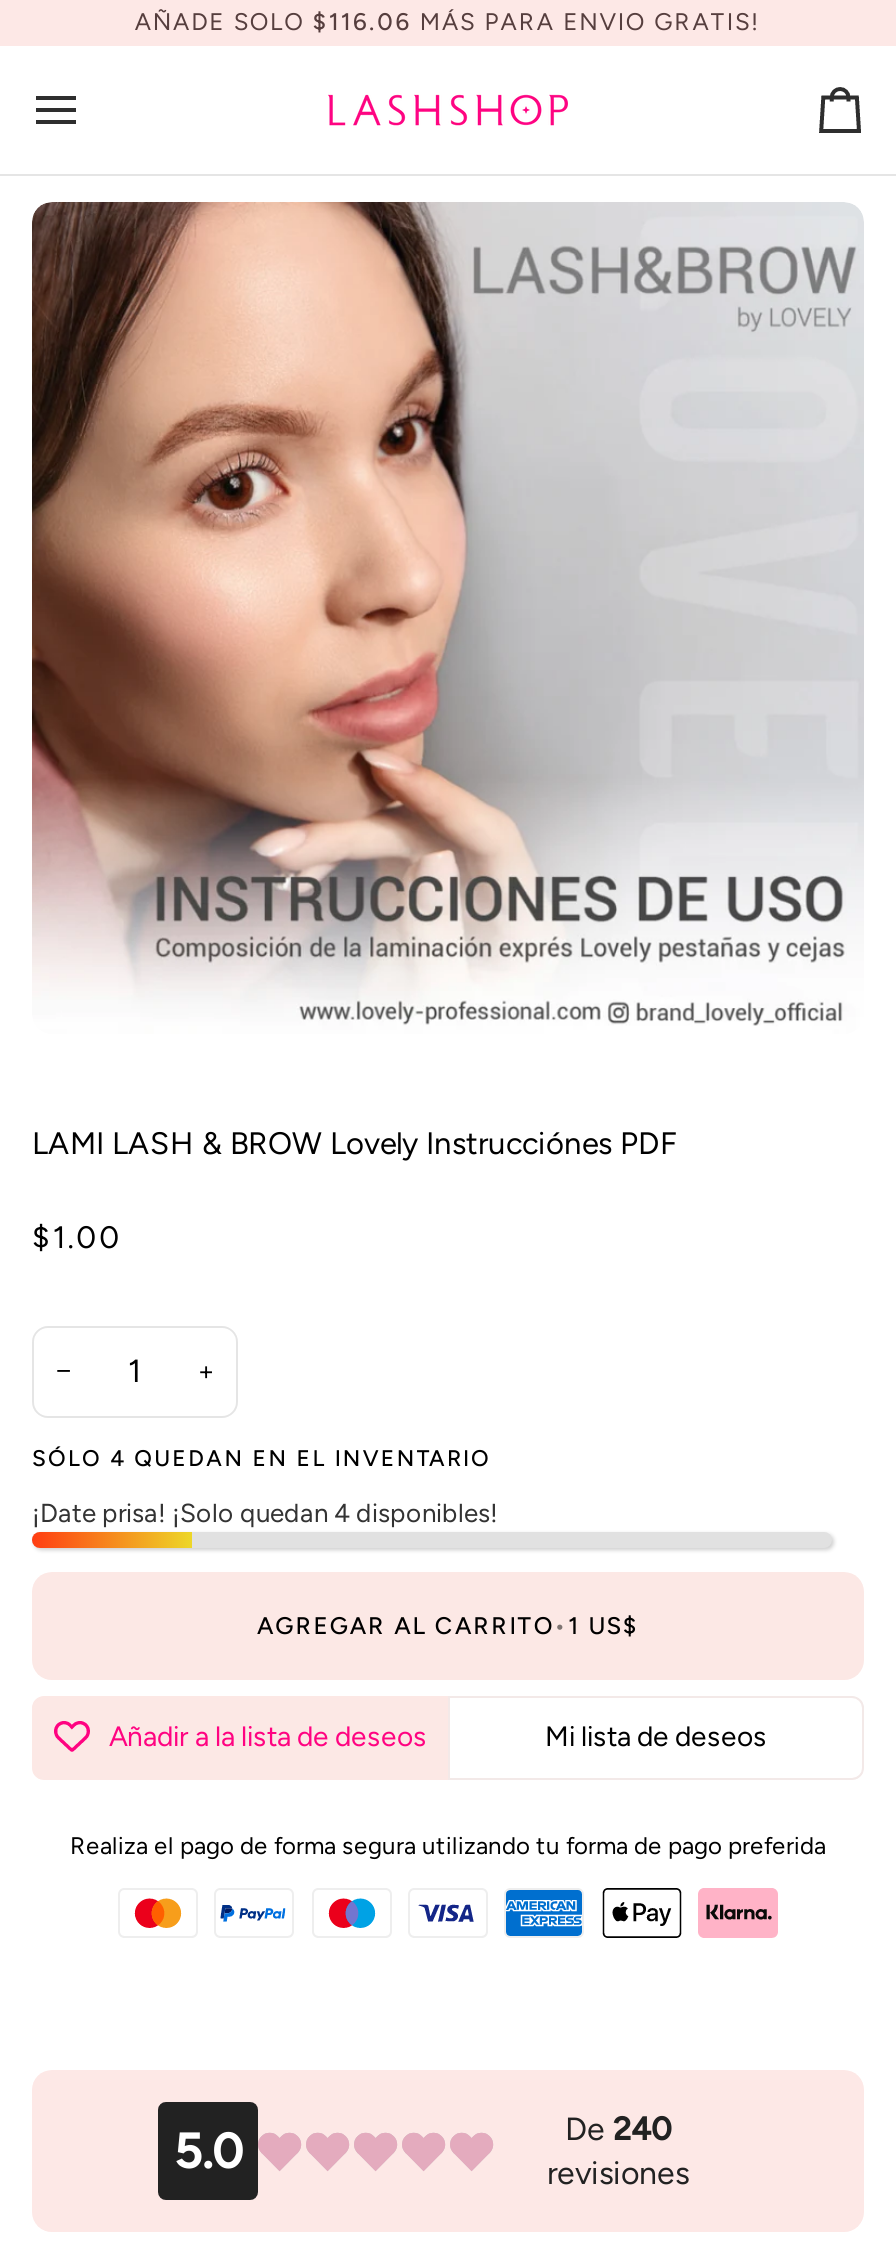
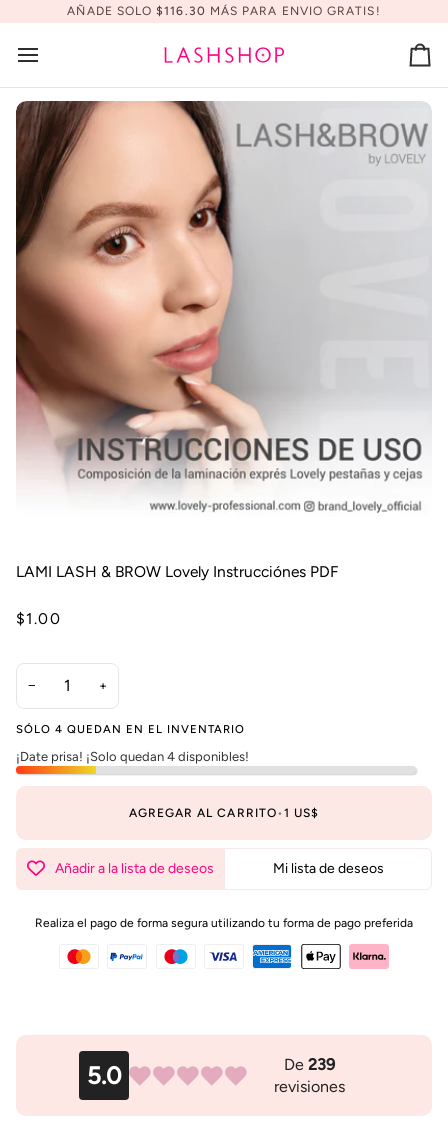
- AÑADE SOLO $116.06 MÁS PARA ENVIO GRATIS!
+ AÑADE SOLO $116.30 MÁS PARA ENVIO GRATIS!

- De 240
+ De 239
